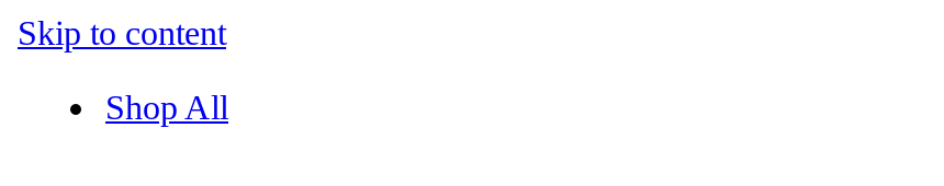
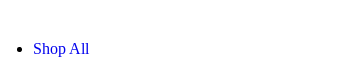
- Skip to content
